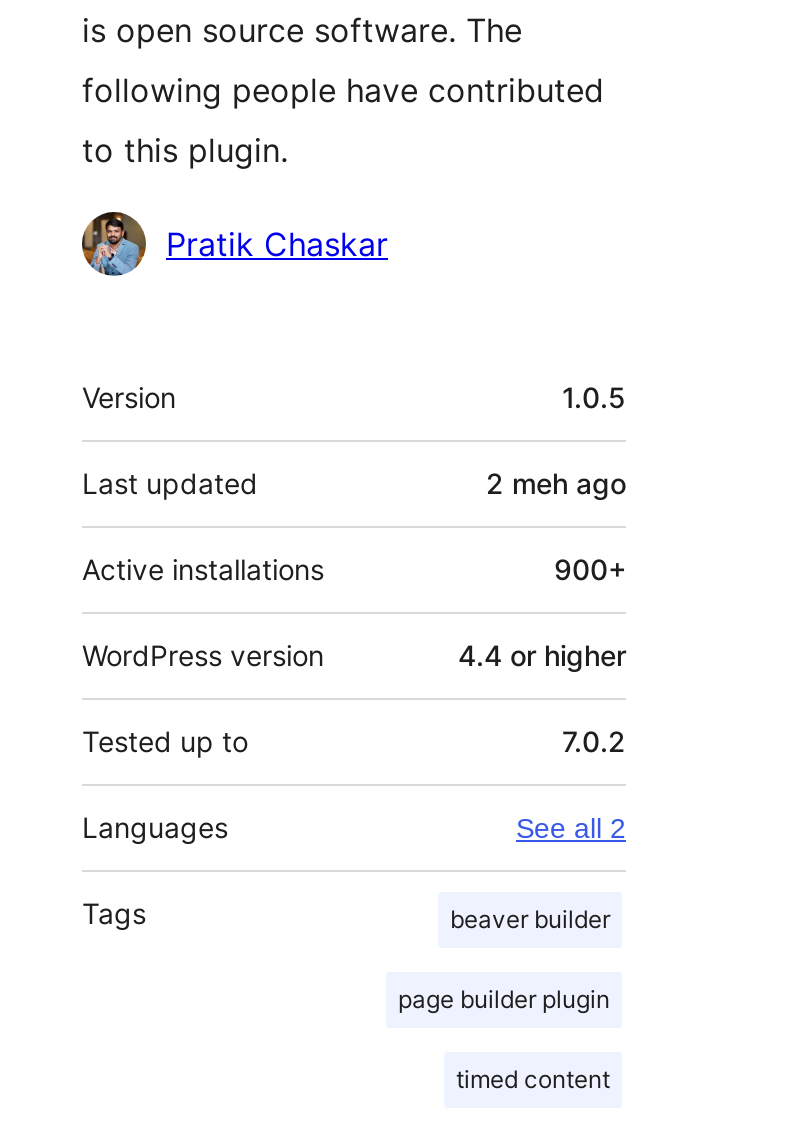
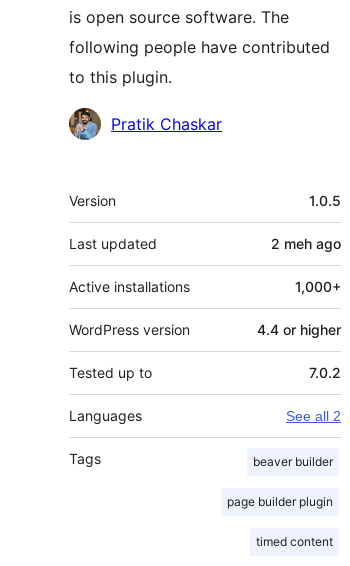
- 900+
+ 1,000+
